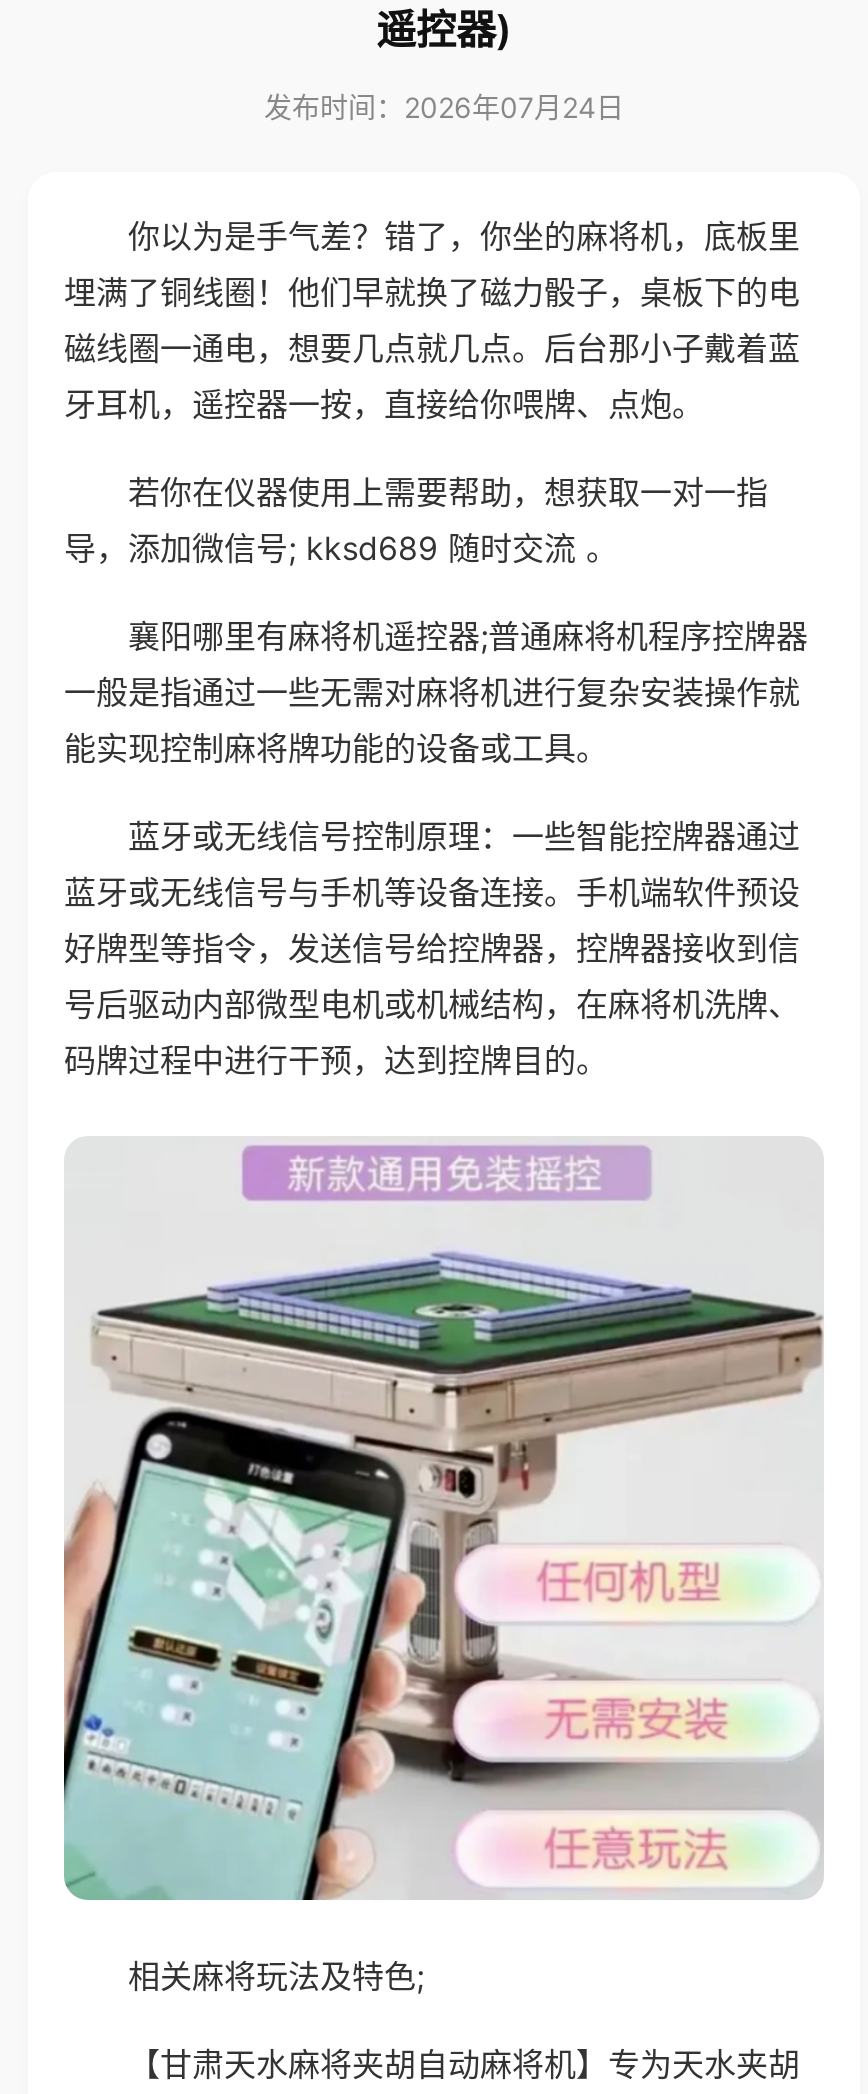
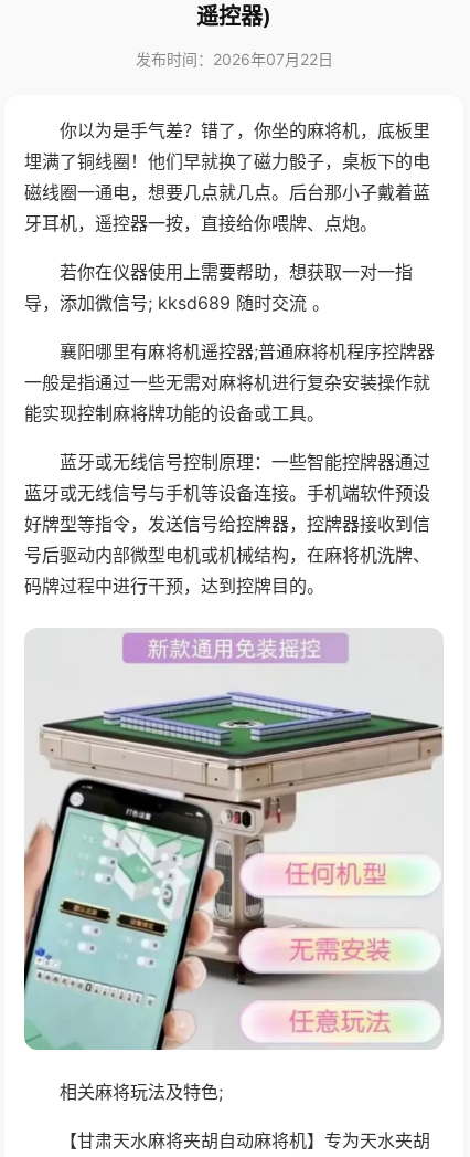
- 发布时间：2026年07月24日
+ 发布时间：2026年07月22日
